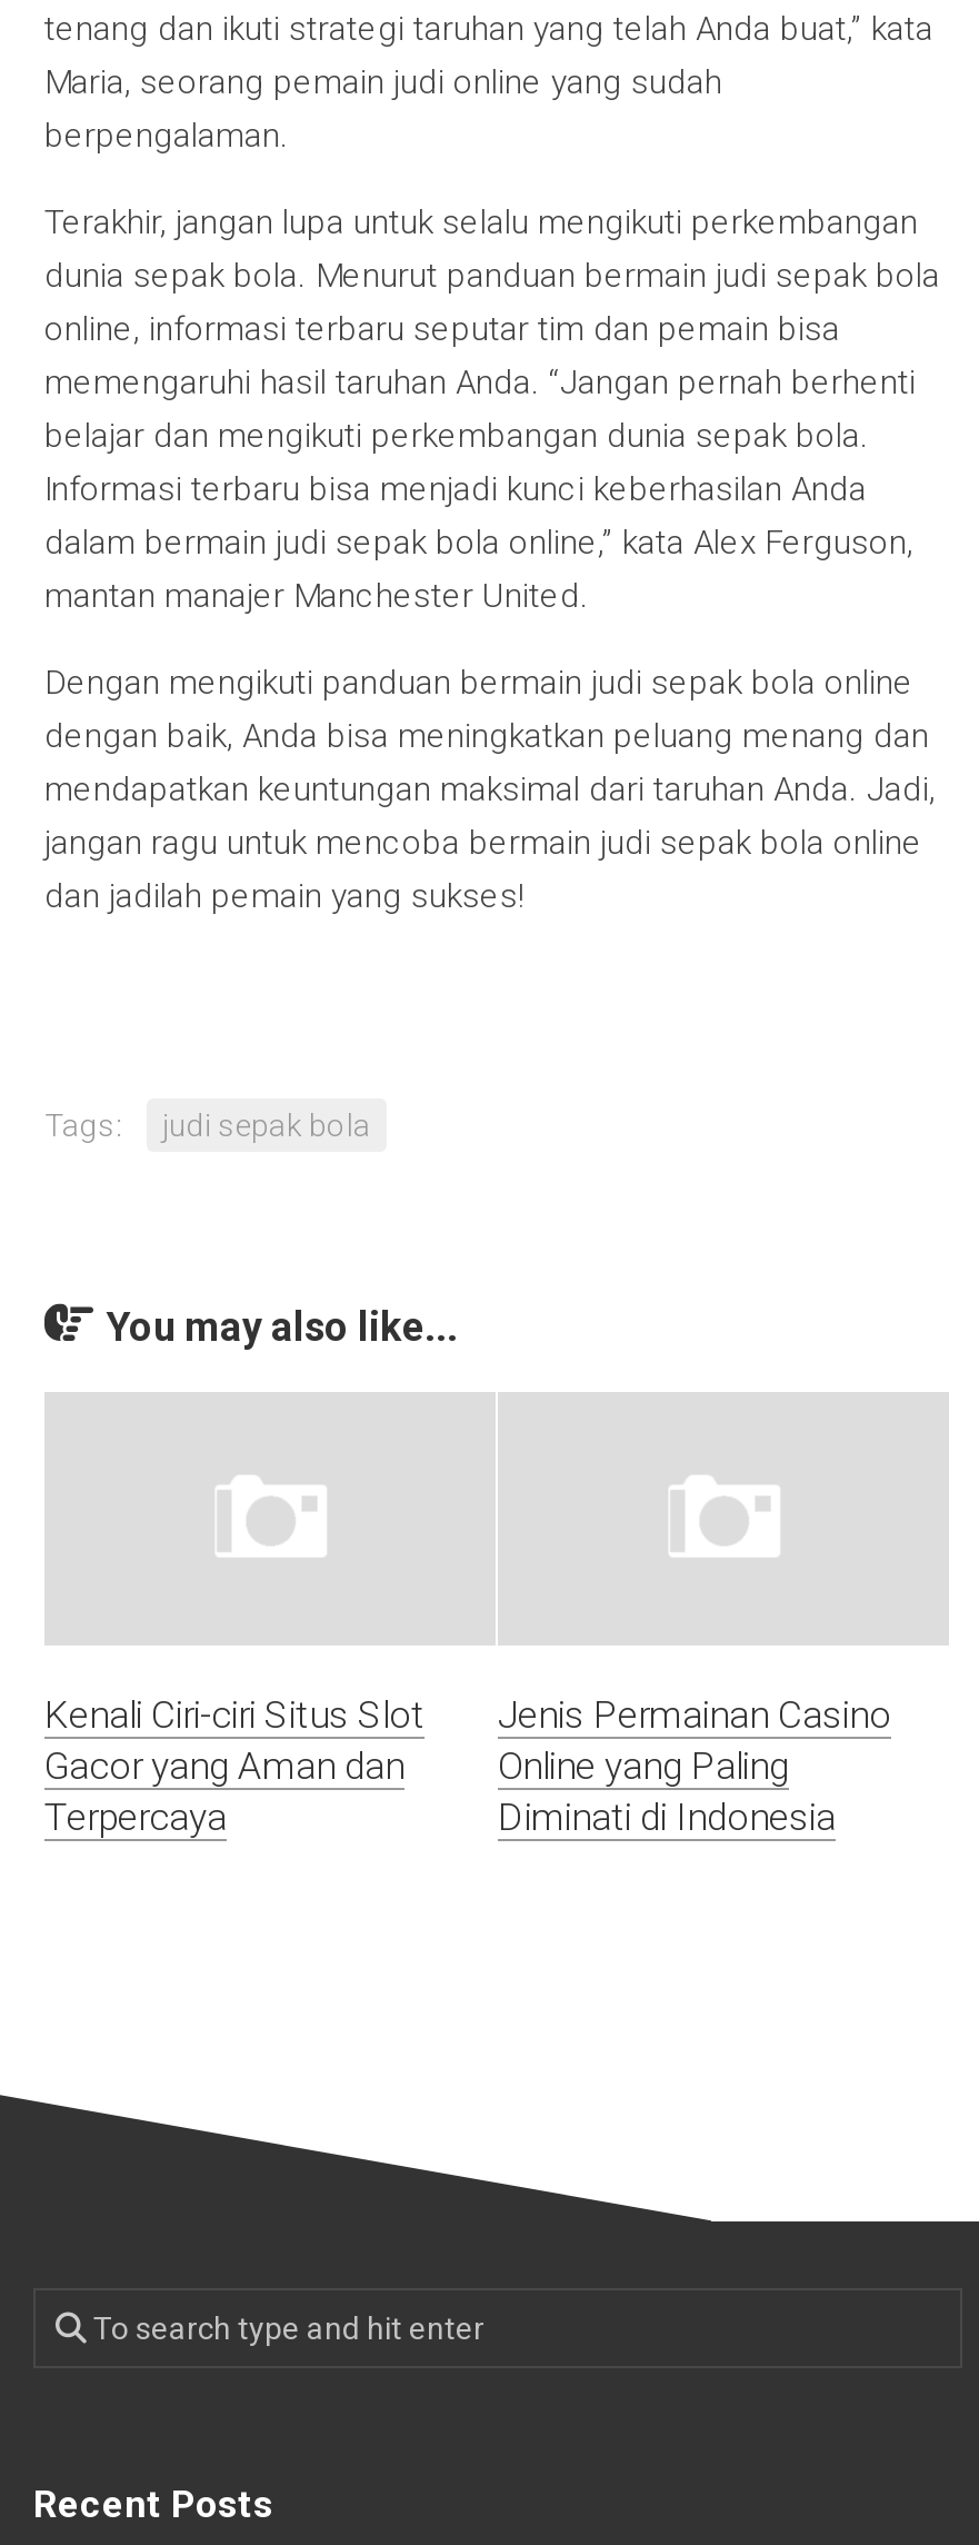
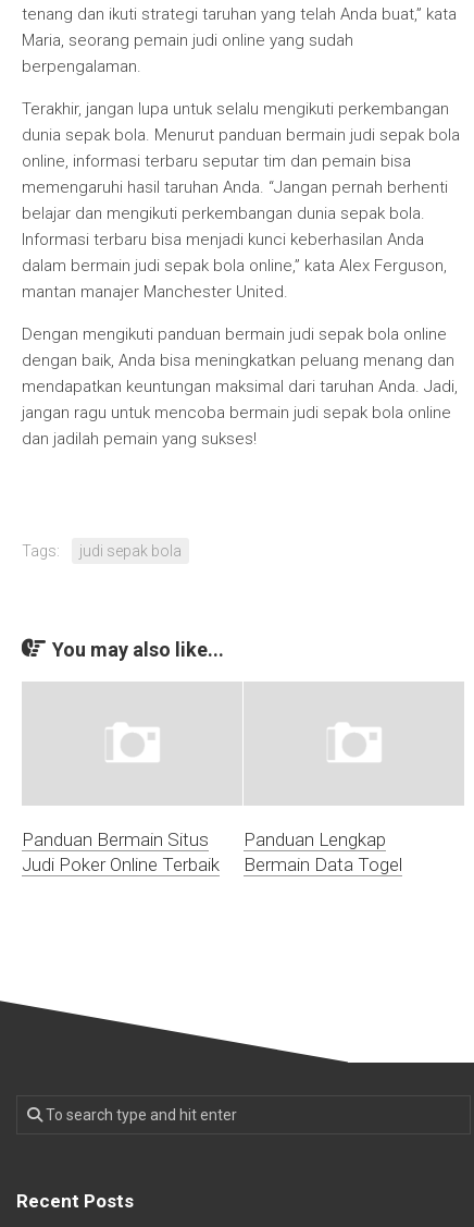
- Kenali Ciri-ciri Situs Slot
- Gacor yang Aman dan
- Terpercaya
+ Panduan Bermain Situs
+ Judi Poker Online Terbaik

- Jenis Permainan Casino
- Online yang Paling
- Diminati di Indonesia
+ Panduan Lengkap
+ Bermain Data Togel
